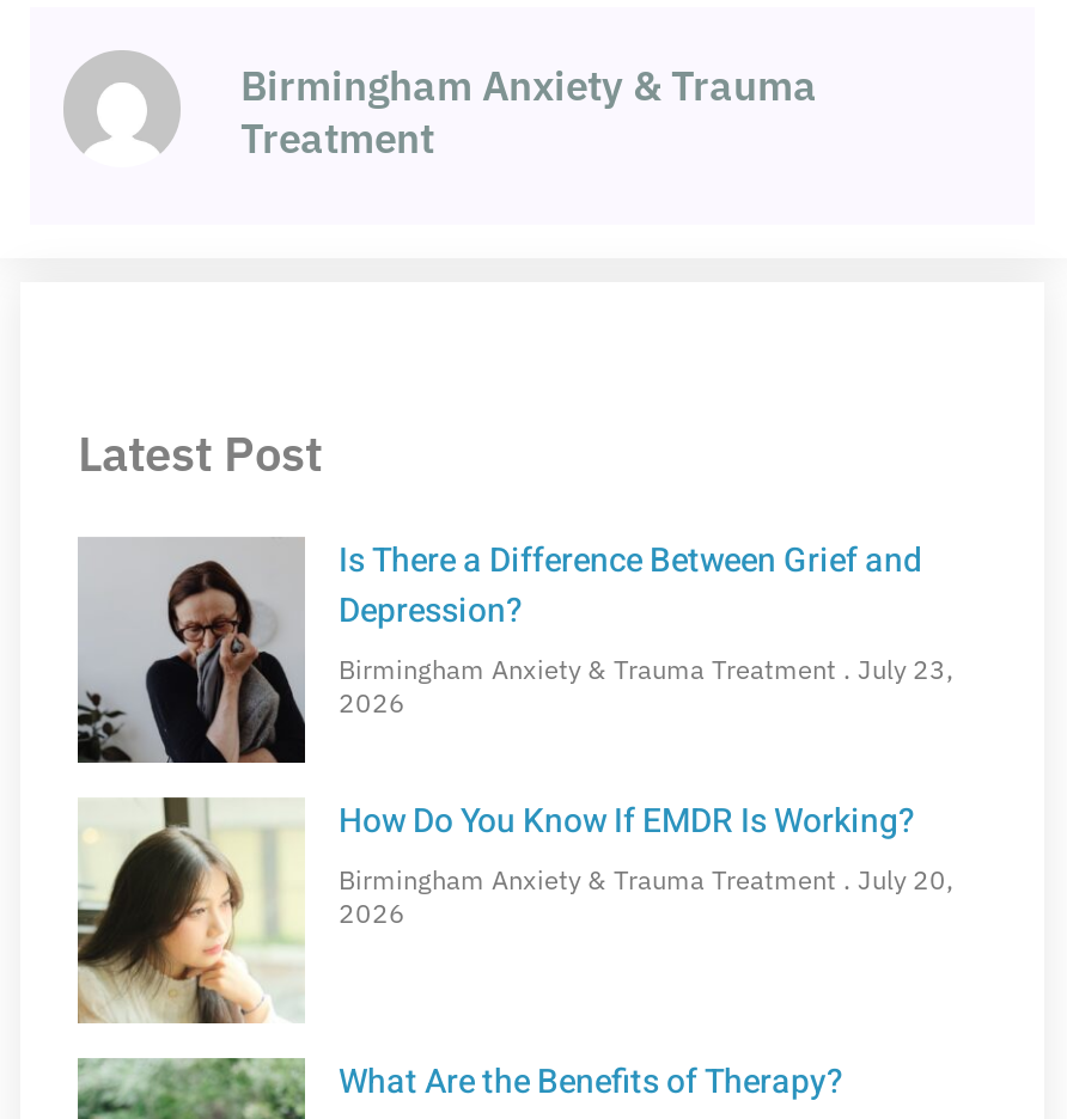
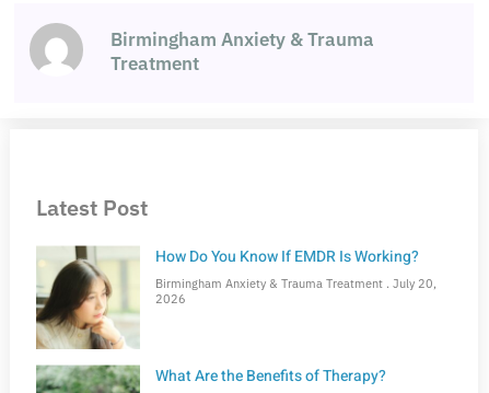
- [image]
- Is There a Difference Between Grief and
- Depression?
- Birmingham Anxiety & Trauma Treatment July 23,
- 2026
